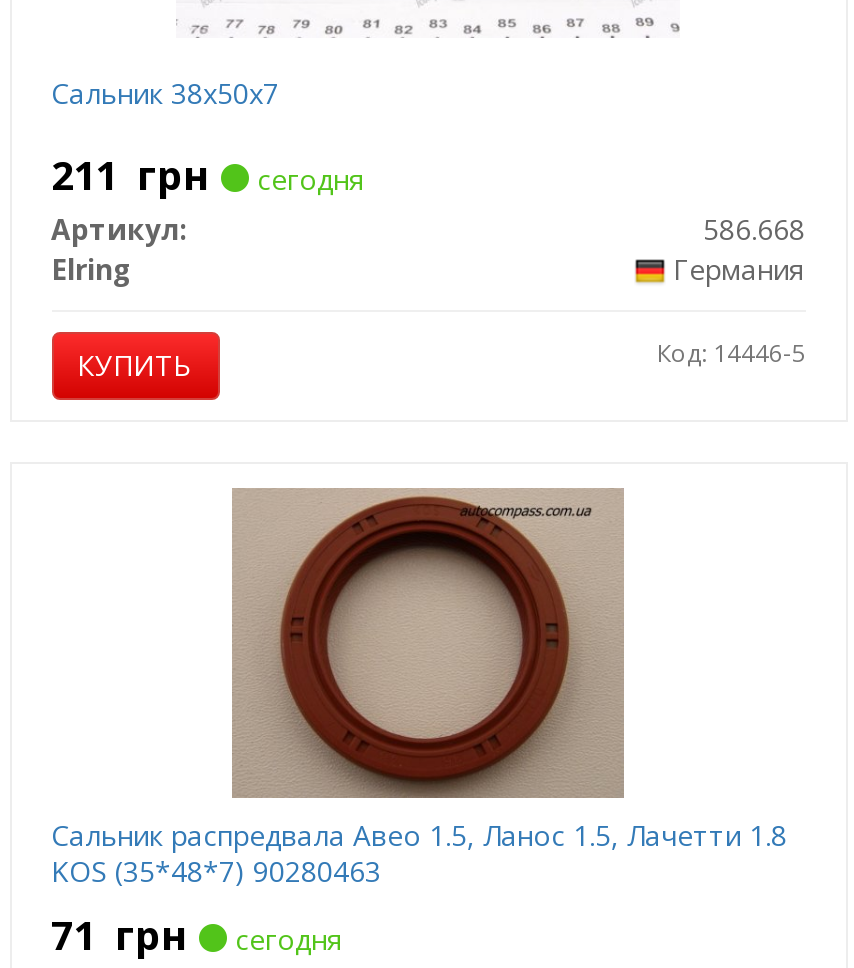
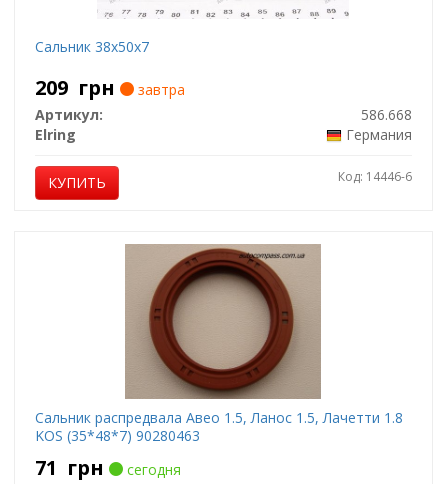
- 211 грн
- сегодня
+ 209 грн
+ завтра

- Код: 14446-5
+ Код: 14446-6
